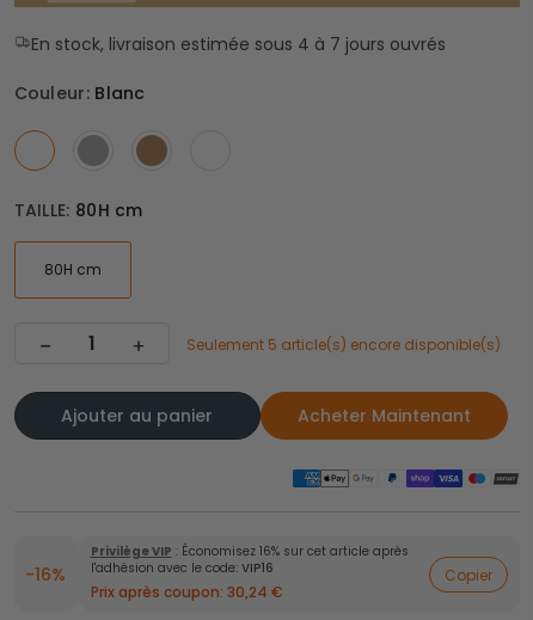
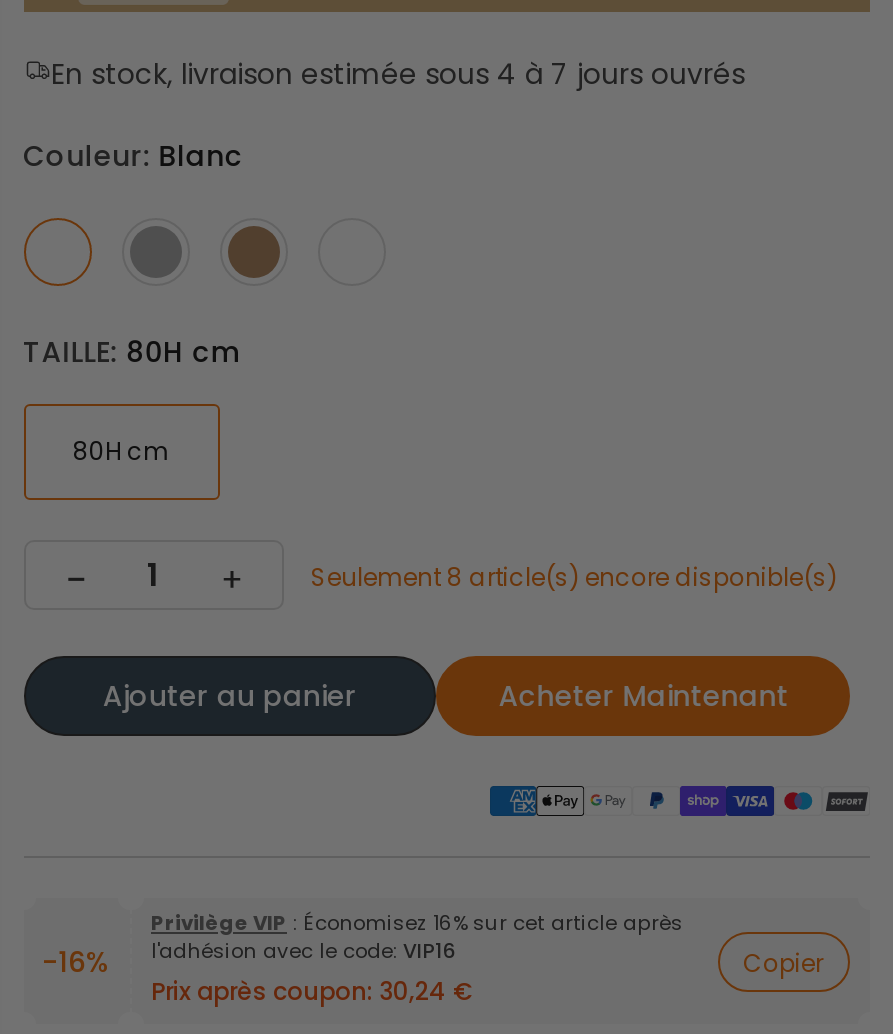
- Seulement 5 article(s) encore disponible(s)
+ Seulement 8 article(s) encore disponible(s)
